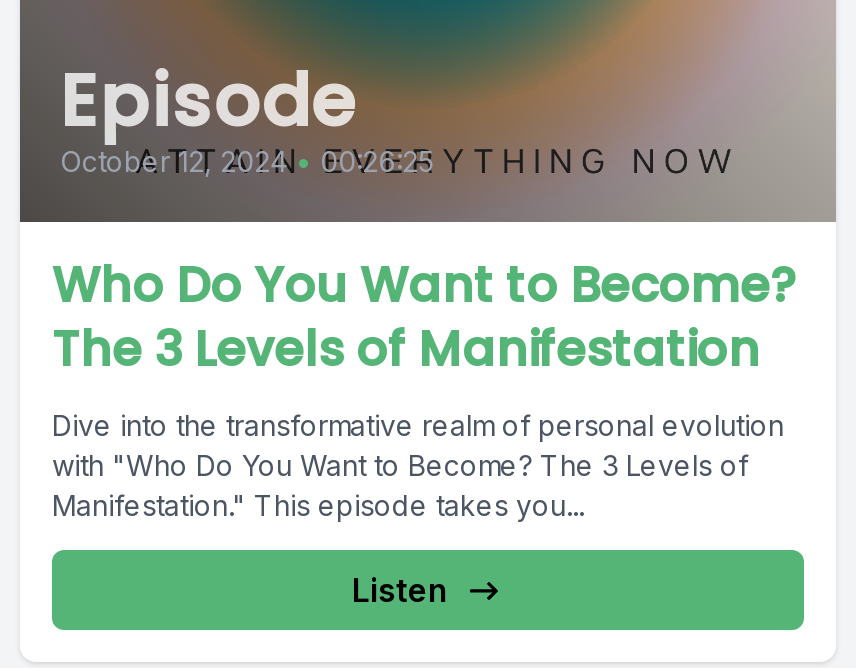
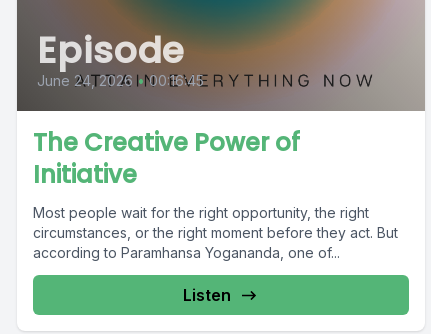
- October 12, 2024 • 00:26:25
+ June 24, 2026 • 00:16:45

- Who Do You Want to Become?
- The 3 Levels of Manifestation
- Dive into the transformative realm of personal evolution
- with "Who Do You Want to Become? The 3 Levels of
- Manifestation." This episode takes you...
+ The Creative Power of
+ Initiative
+ Most people wait for the right opportunity, the right
+ circumstances, or the right moment before they act. But
+ according to Paramhansa Yogananda, one of...
